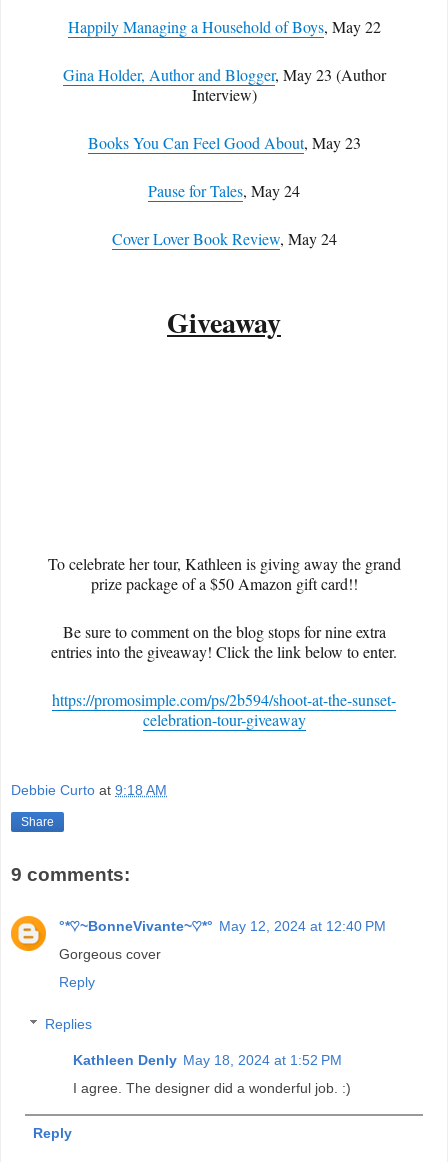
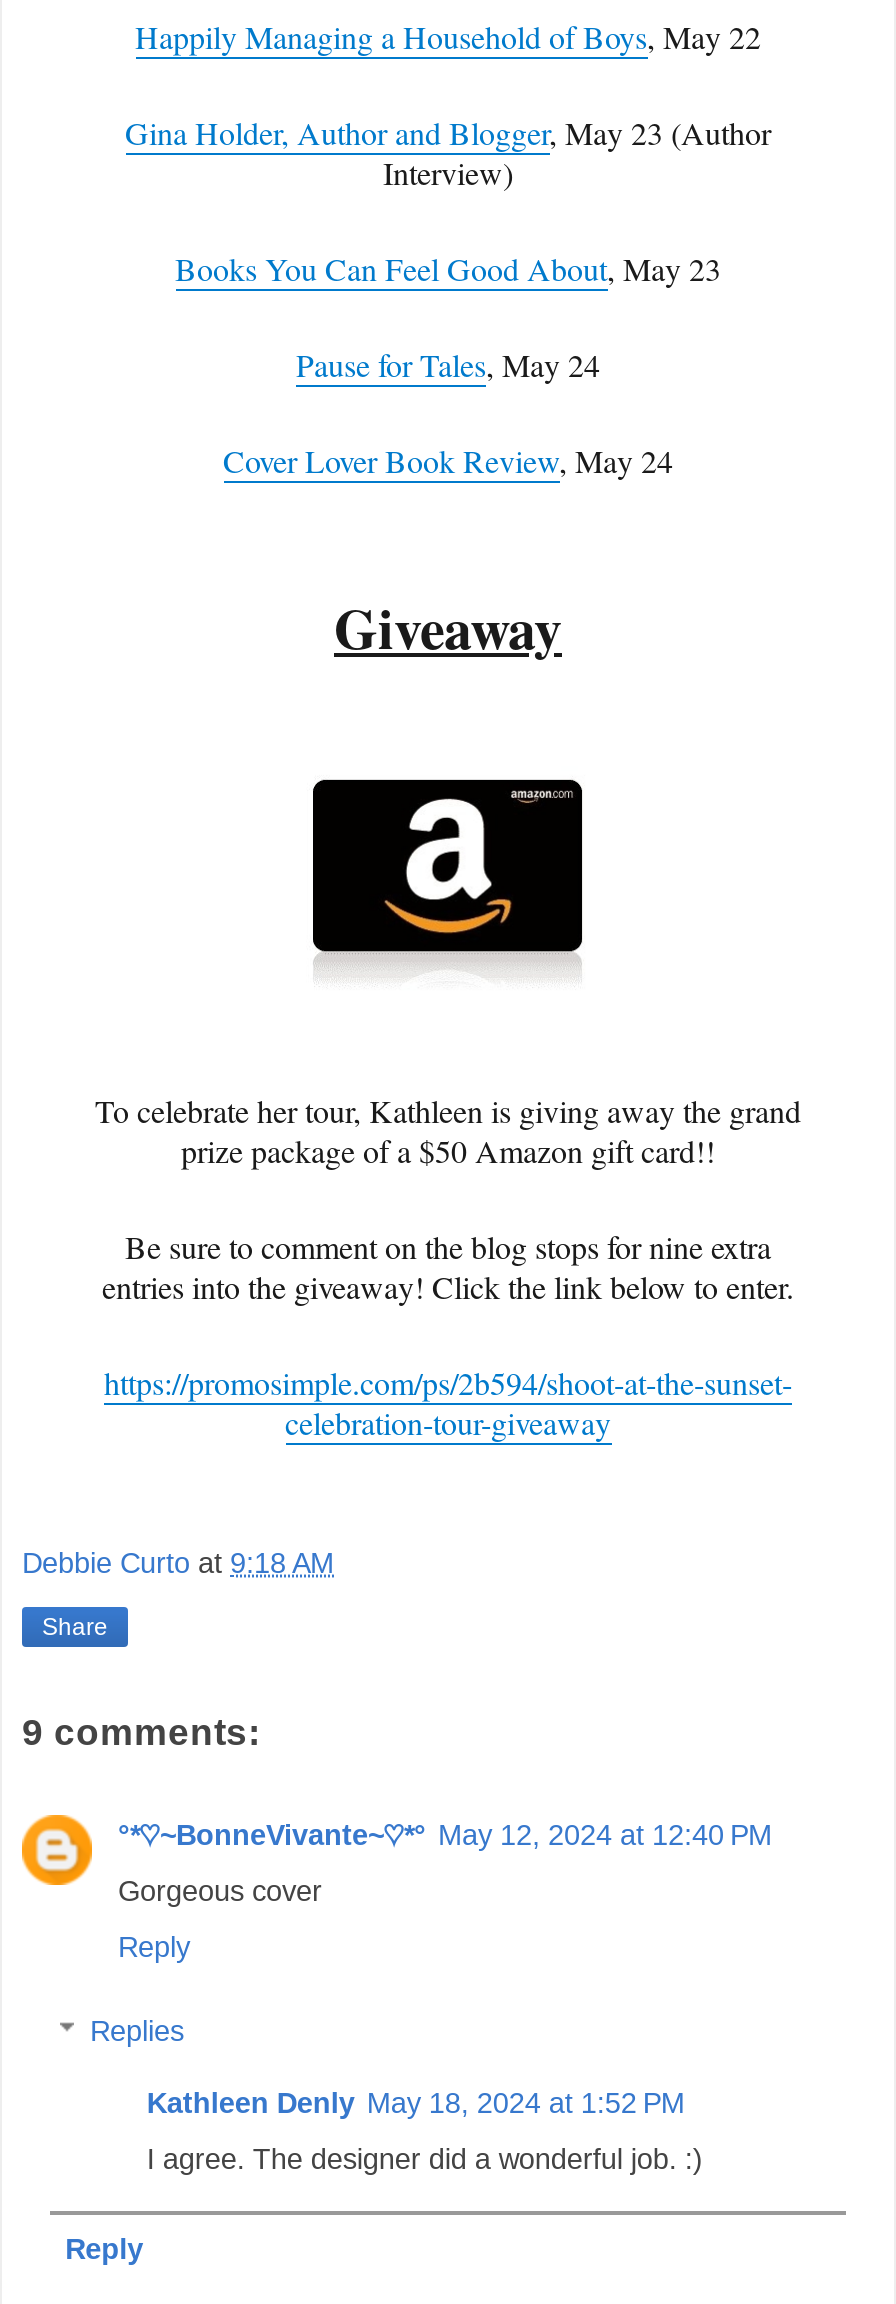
+ [image]
